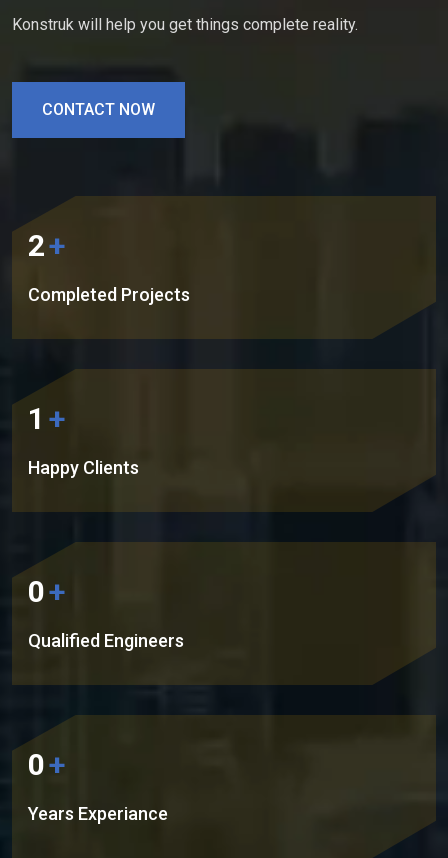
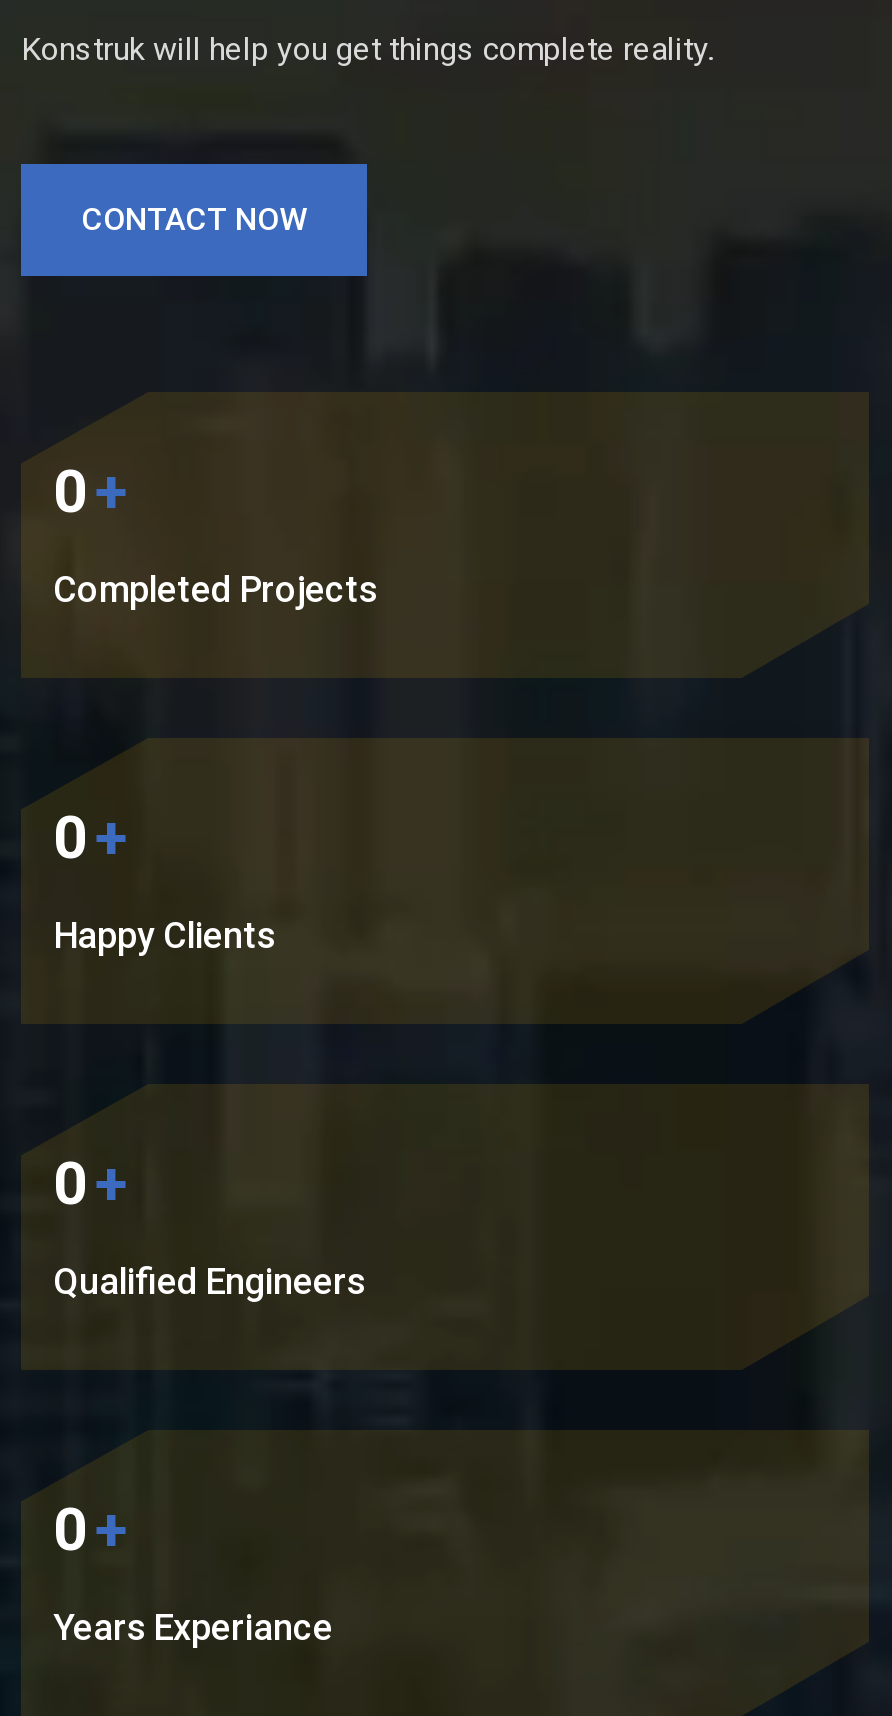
- 2 +
+ 0 +

- 1 +
+ 0 +
